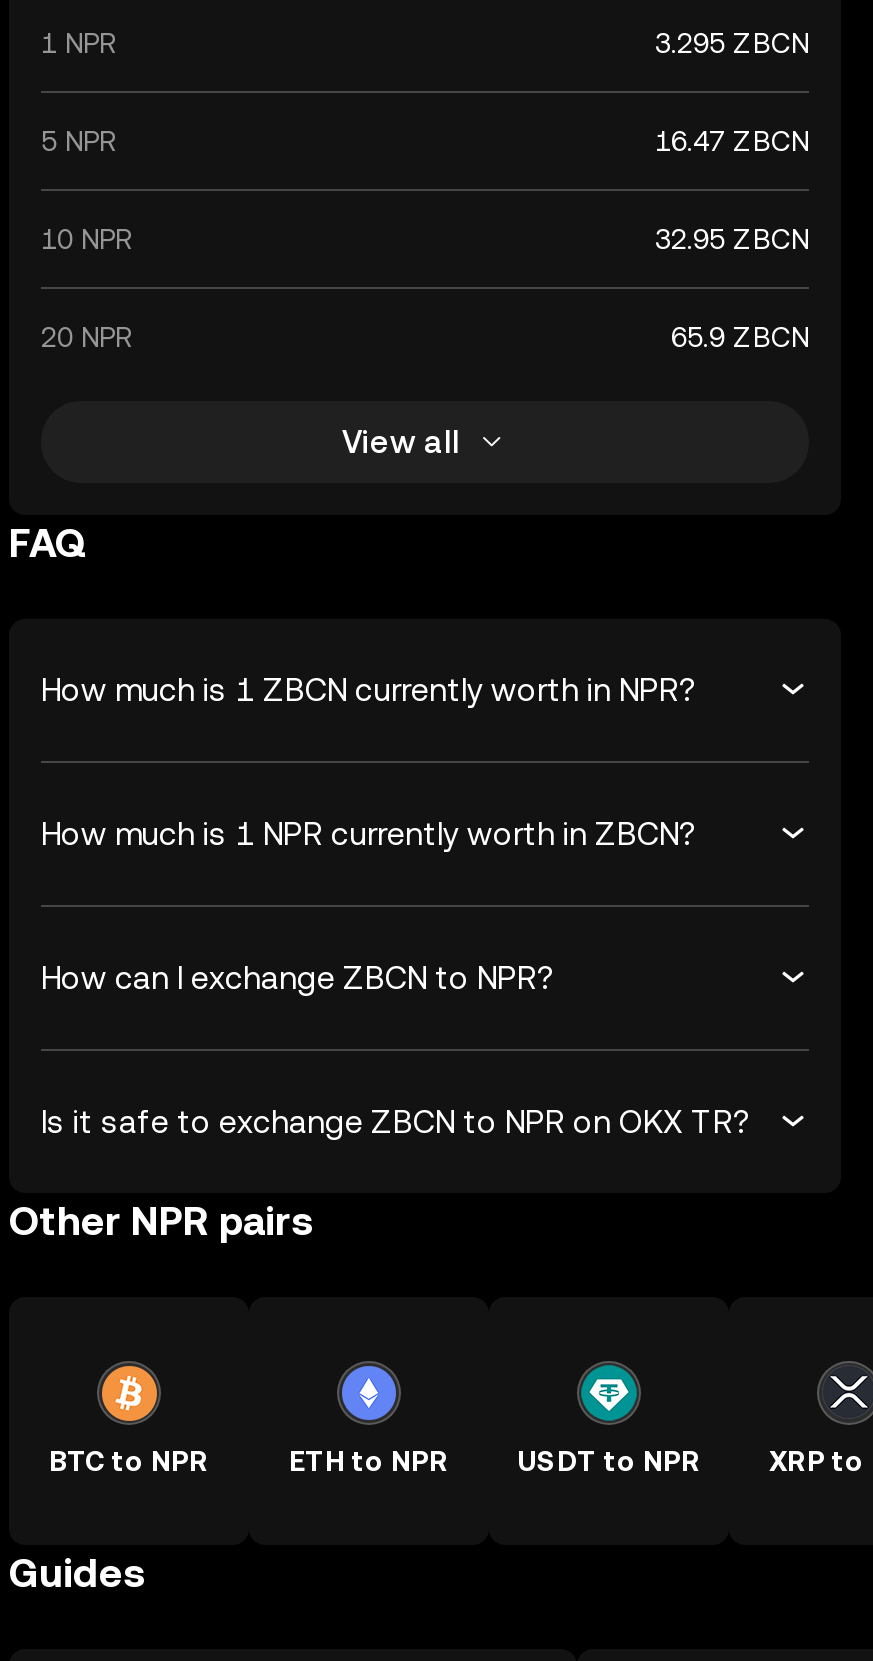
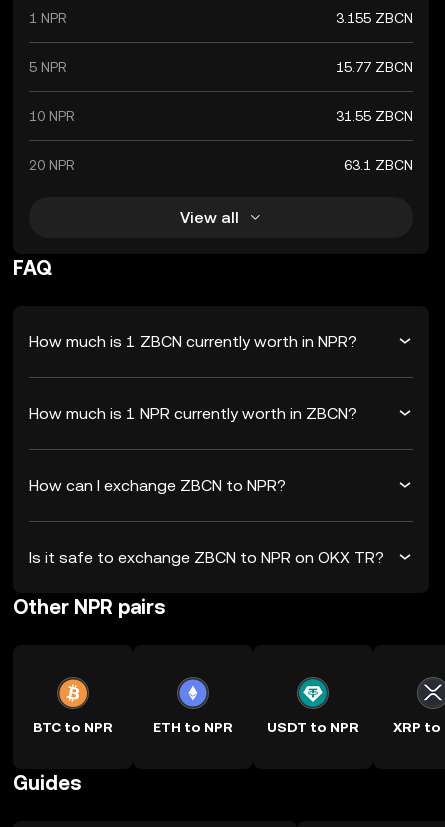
- 3.295 ZBCN
+ 3.155 ZBCN

- 16.47 ZBCN
+ 15.77 ZBCN

- 32.95 ZBCN
+ 31.55 ZBCN

- 65.9 ZBCN
+ 63.1 ZBCN
